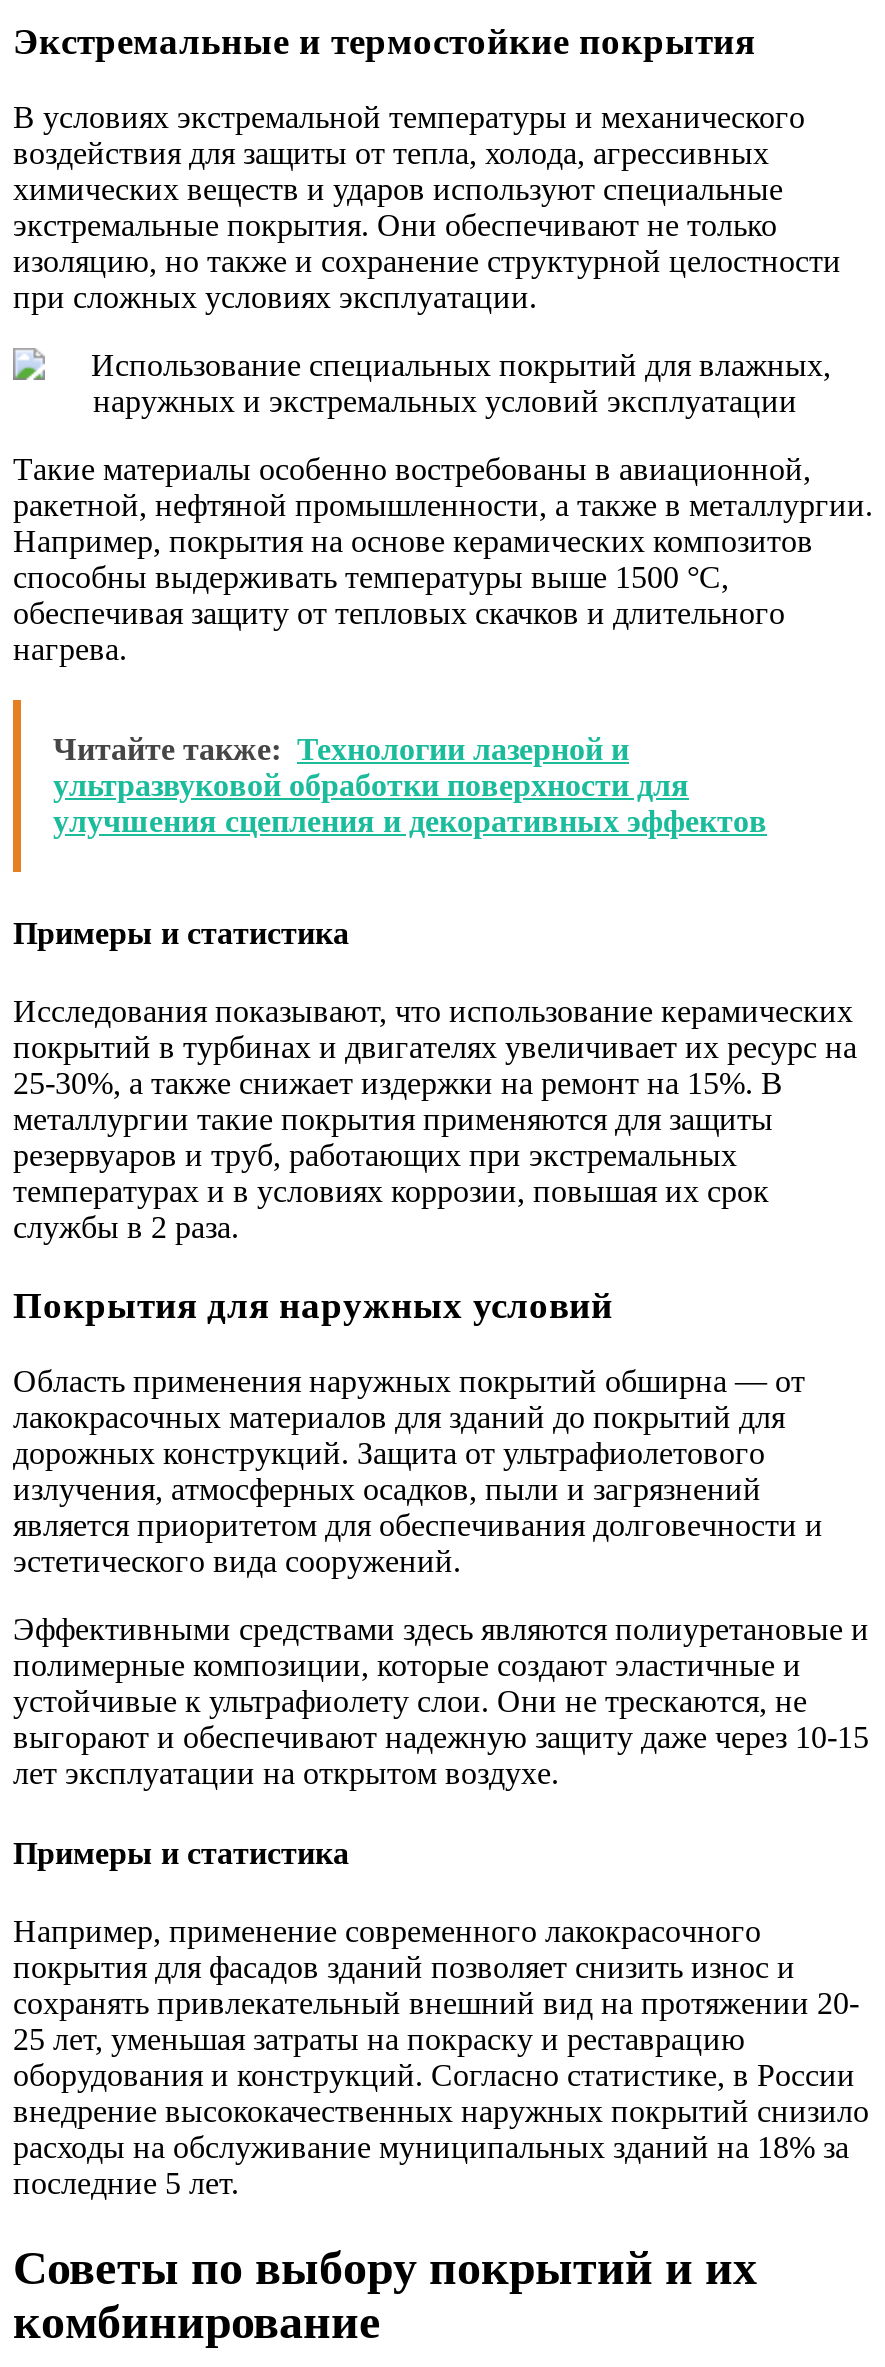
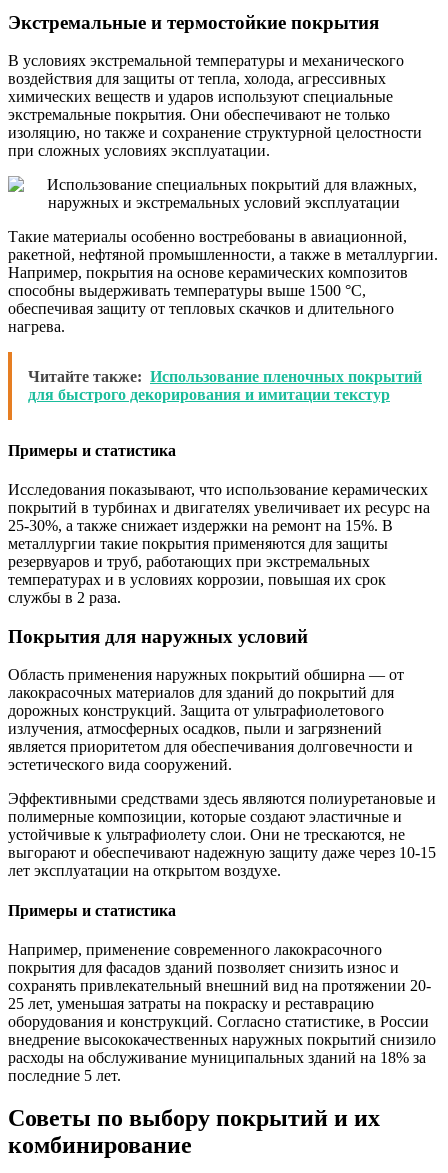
- Читайте также: Технологии лазерной и
- ультразвуковой обработки поверхности для
- улучшения сцепления и декоративных эффектов
+ Читайте также: Использование пленочных покрытий
+ для быстрого декорирования и имитации текстур
